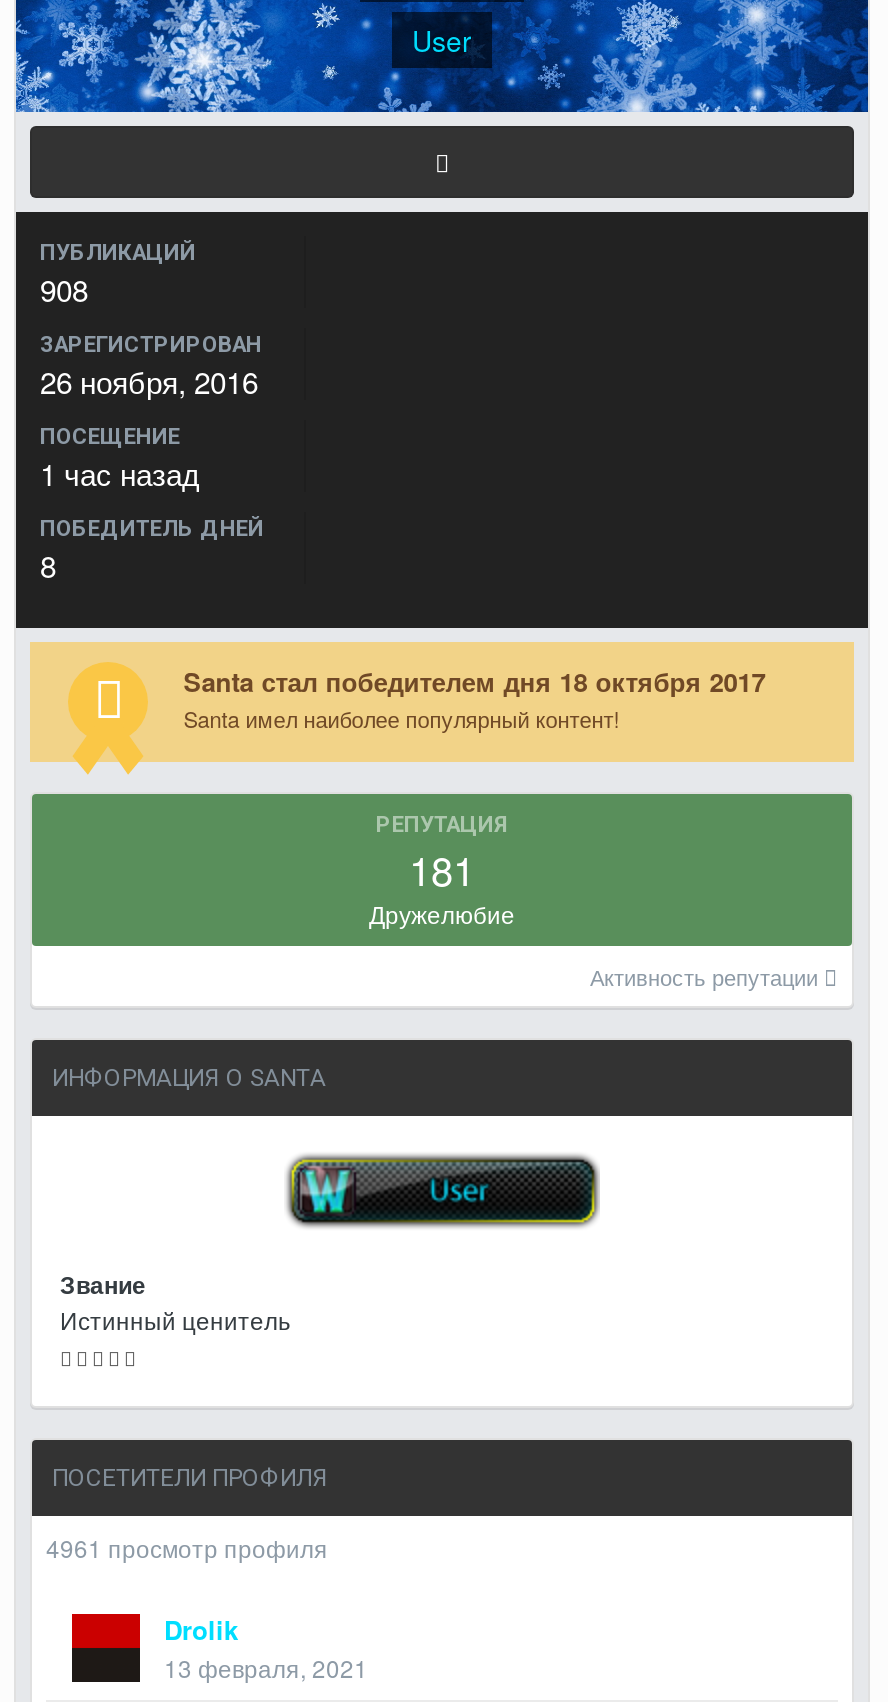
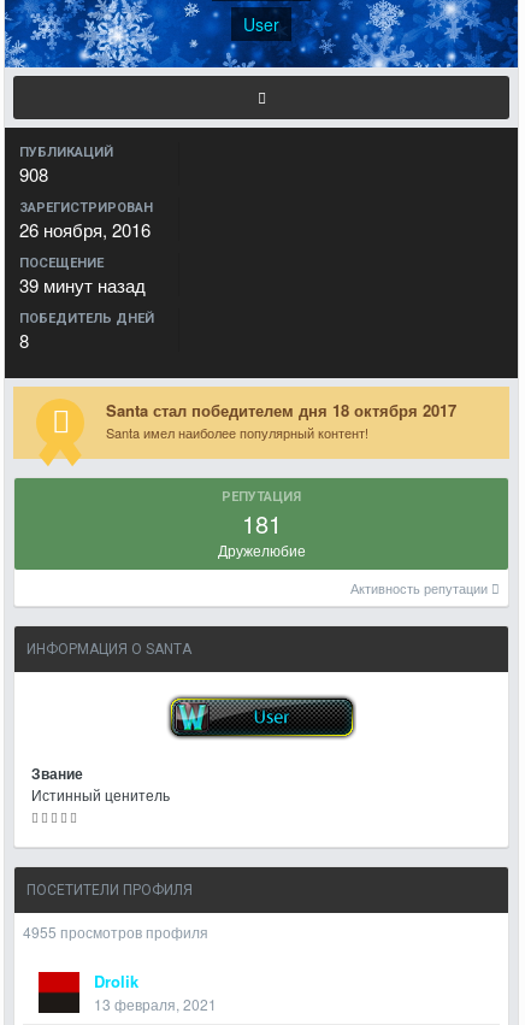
- 1 час назад
+ 39 минут назад

- 4961 просмотр профиля
+ 4955 просмотров профиля
